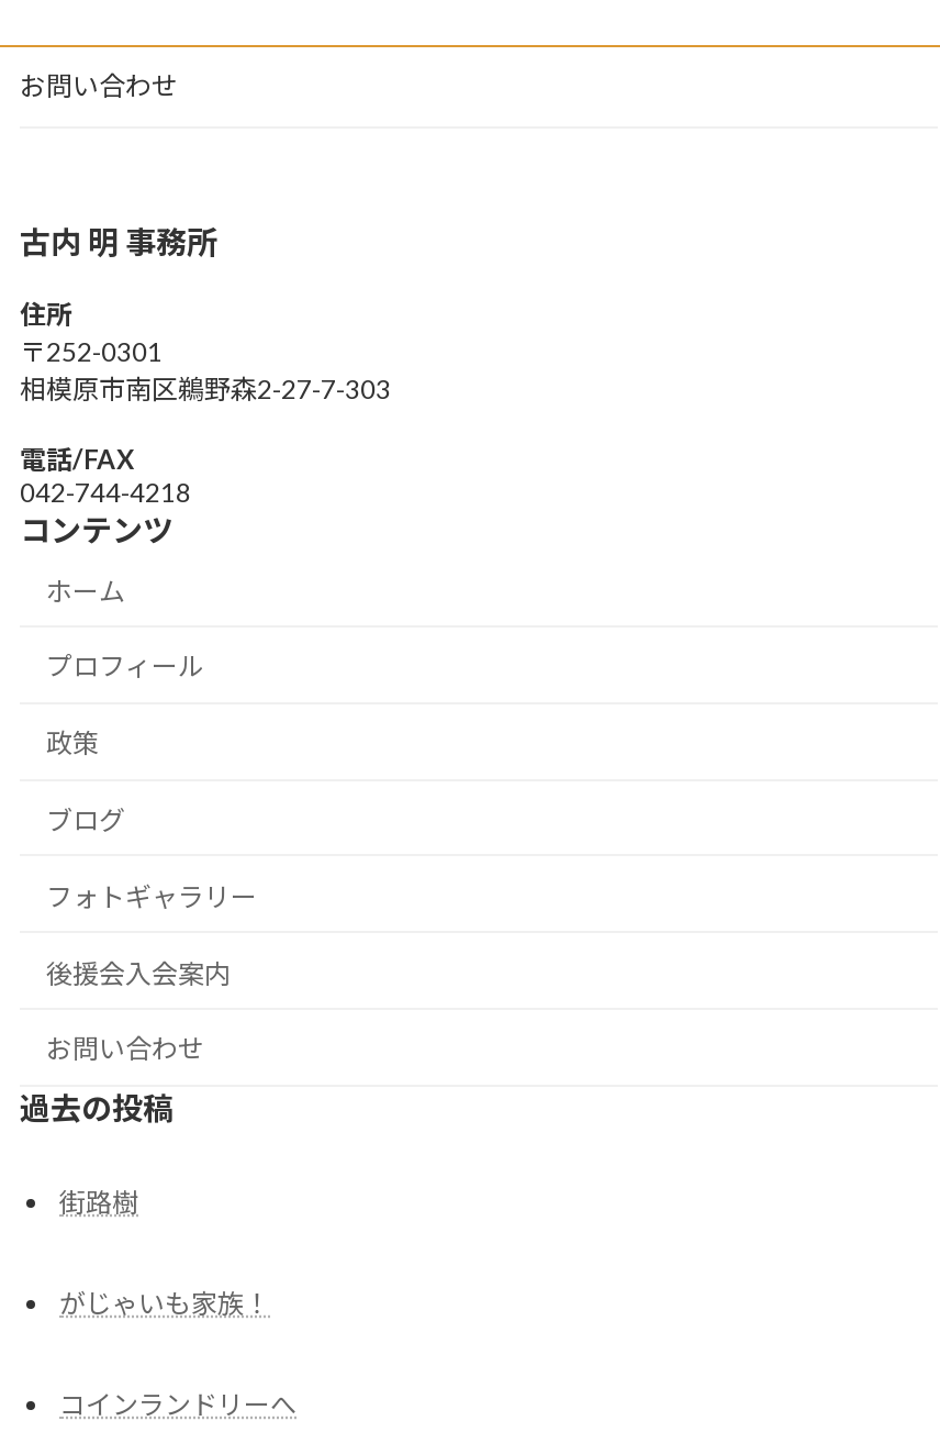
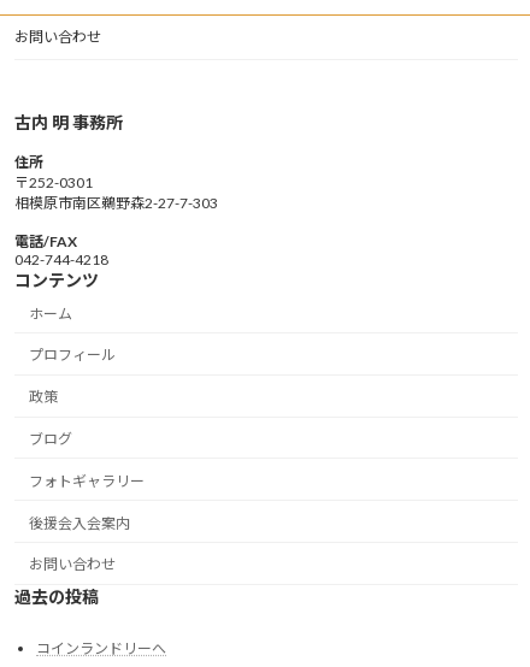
- 街路樹
- がじゃいも家族！
